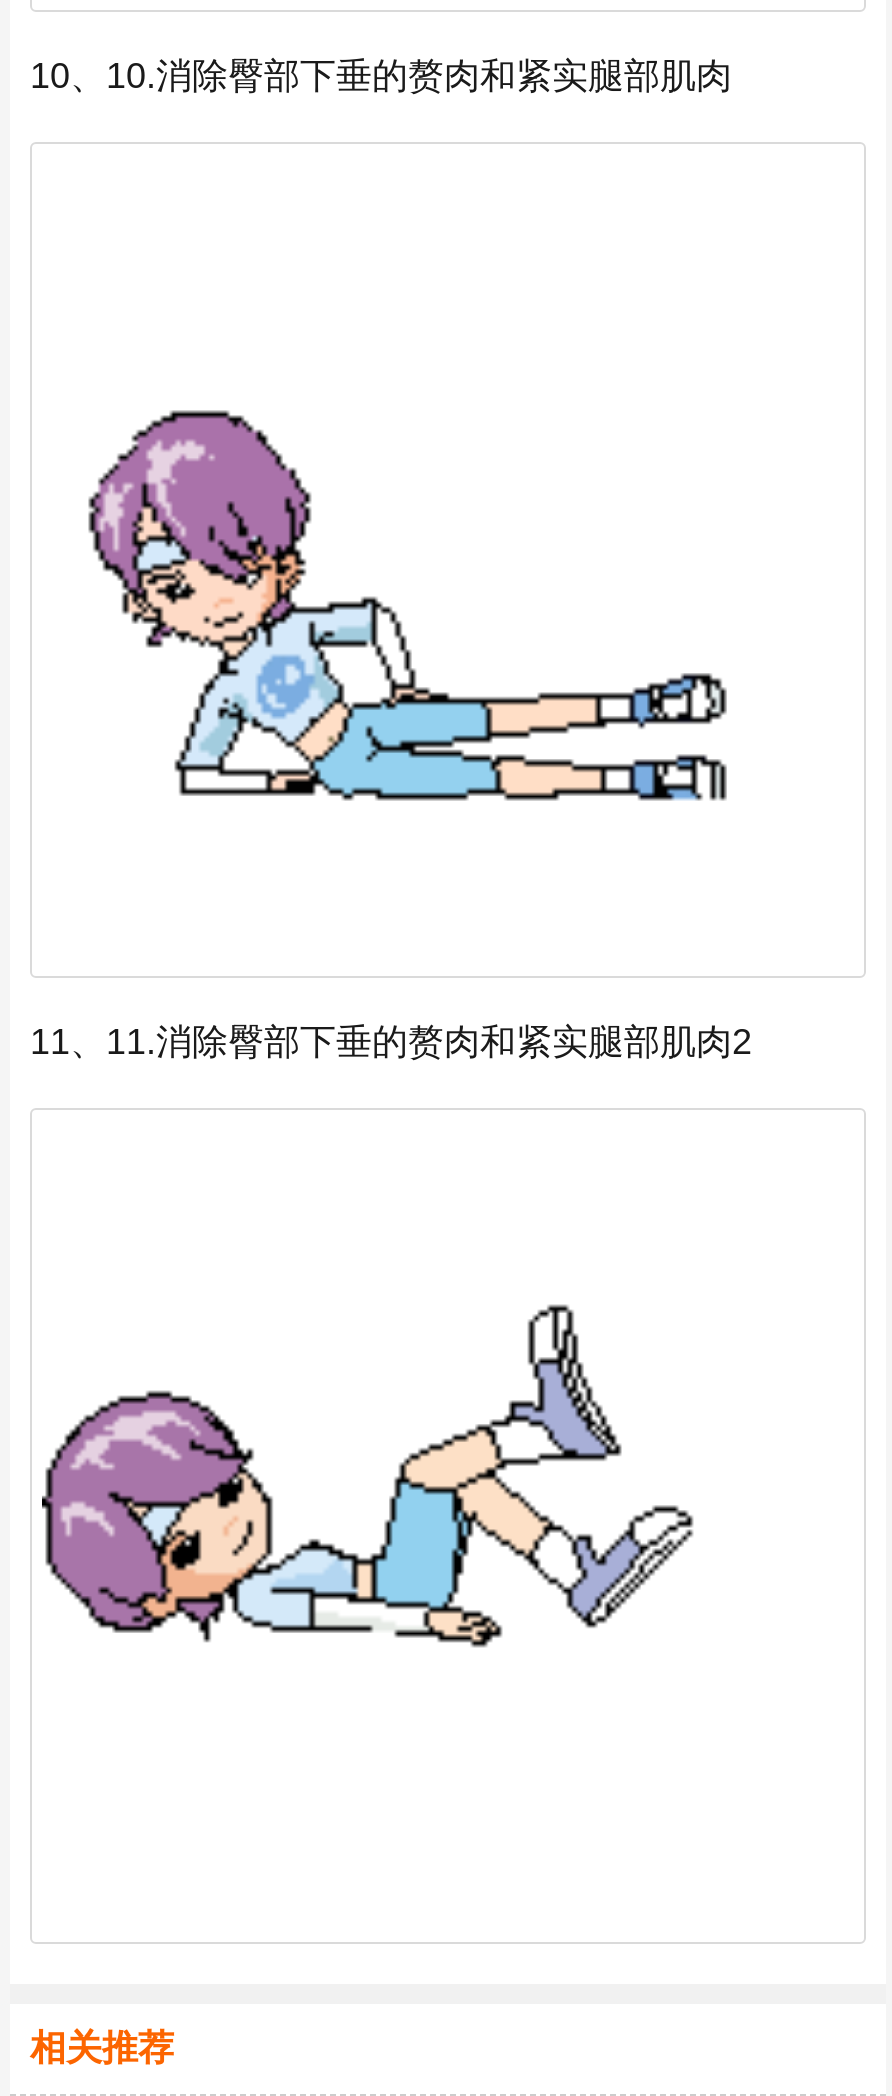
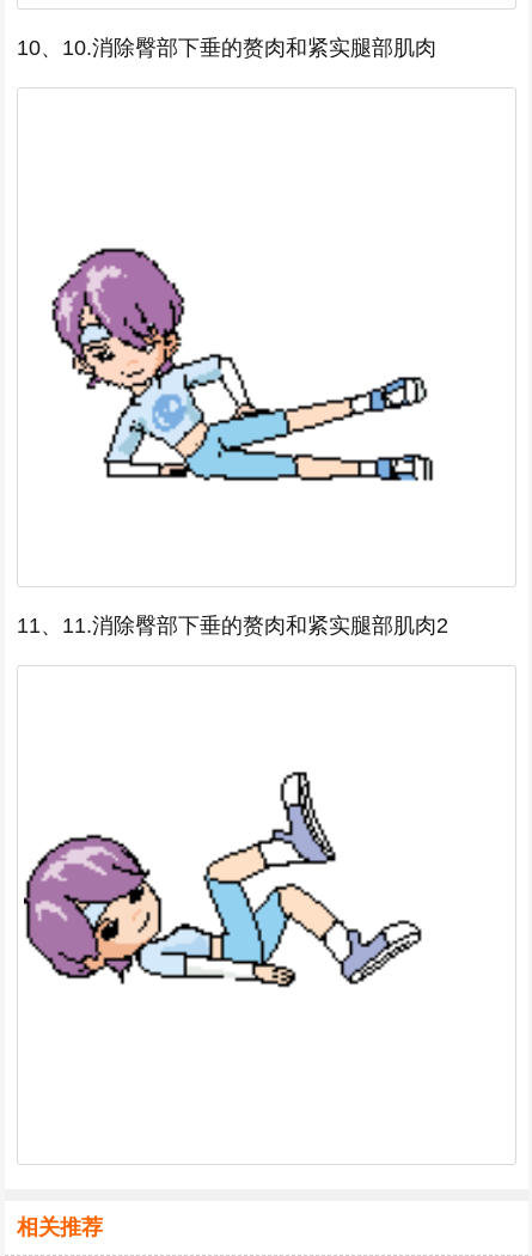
- [image]
+ [image]

- [image]
+ [image]
